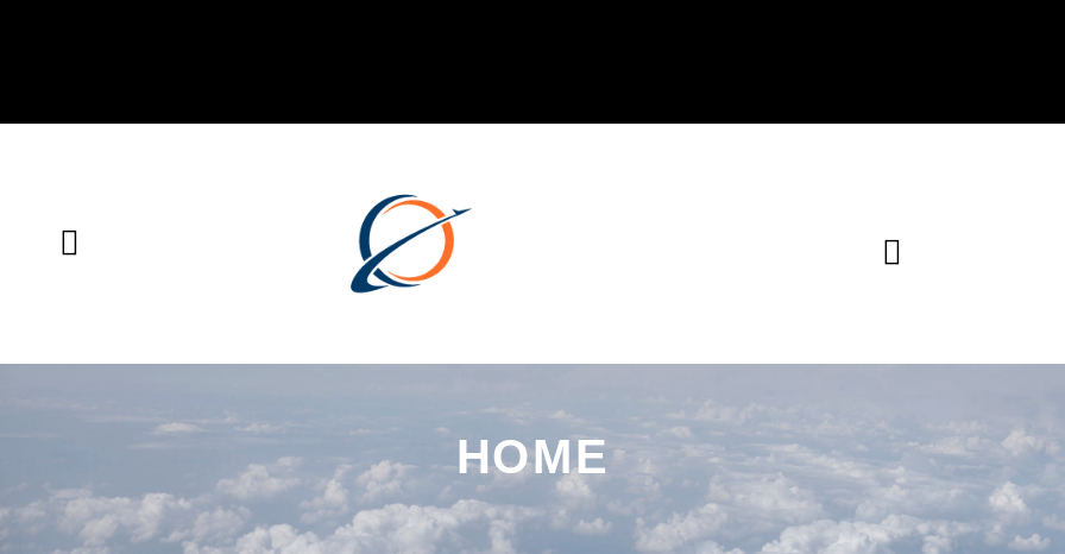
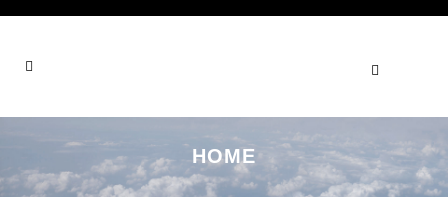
- [image]
